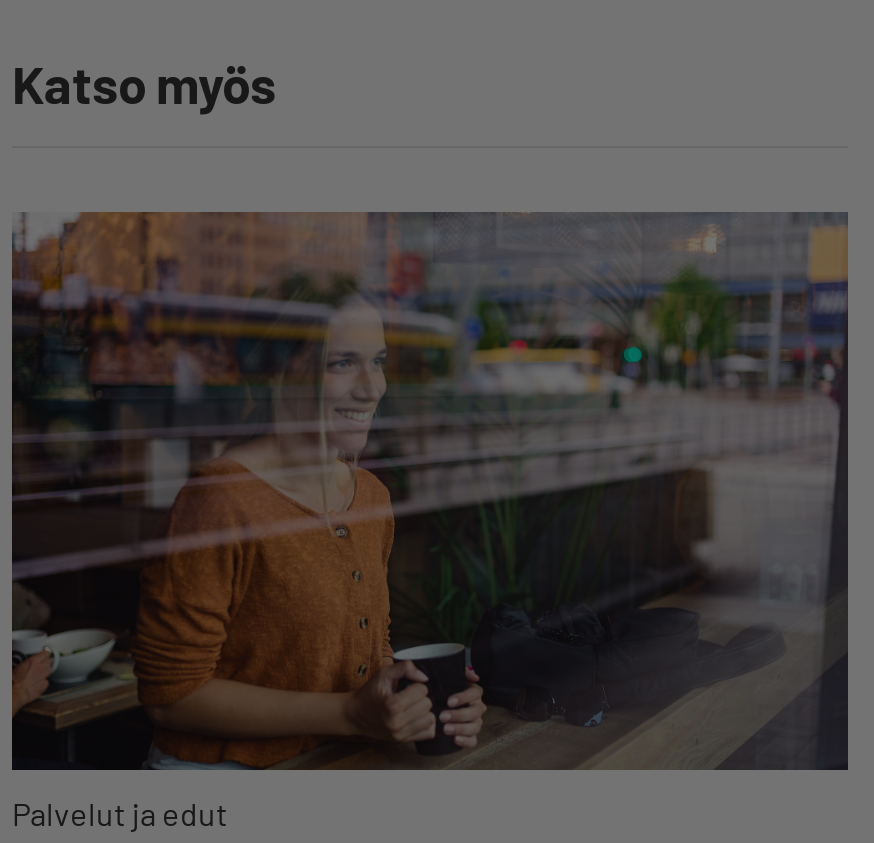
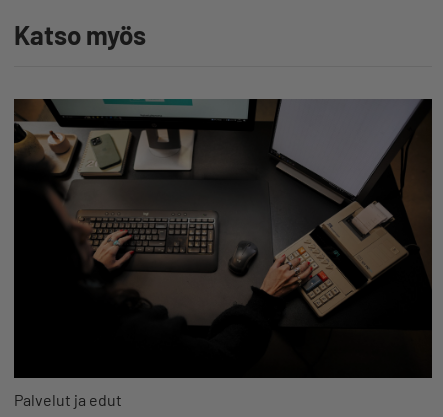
- [image]
+ [image]
